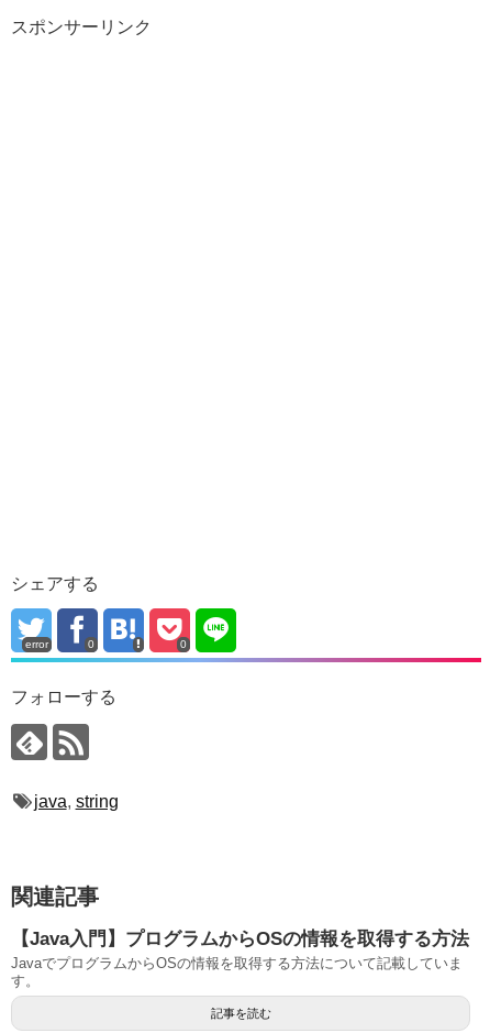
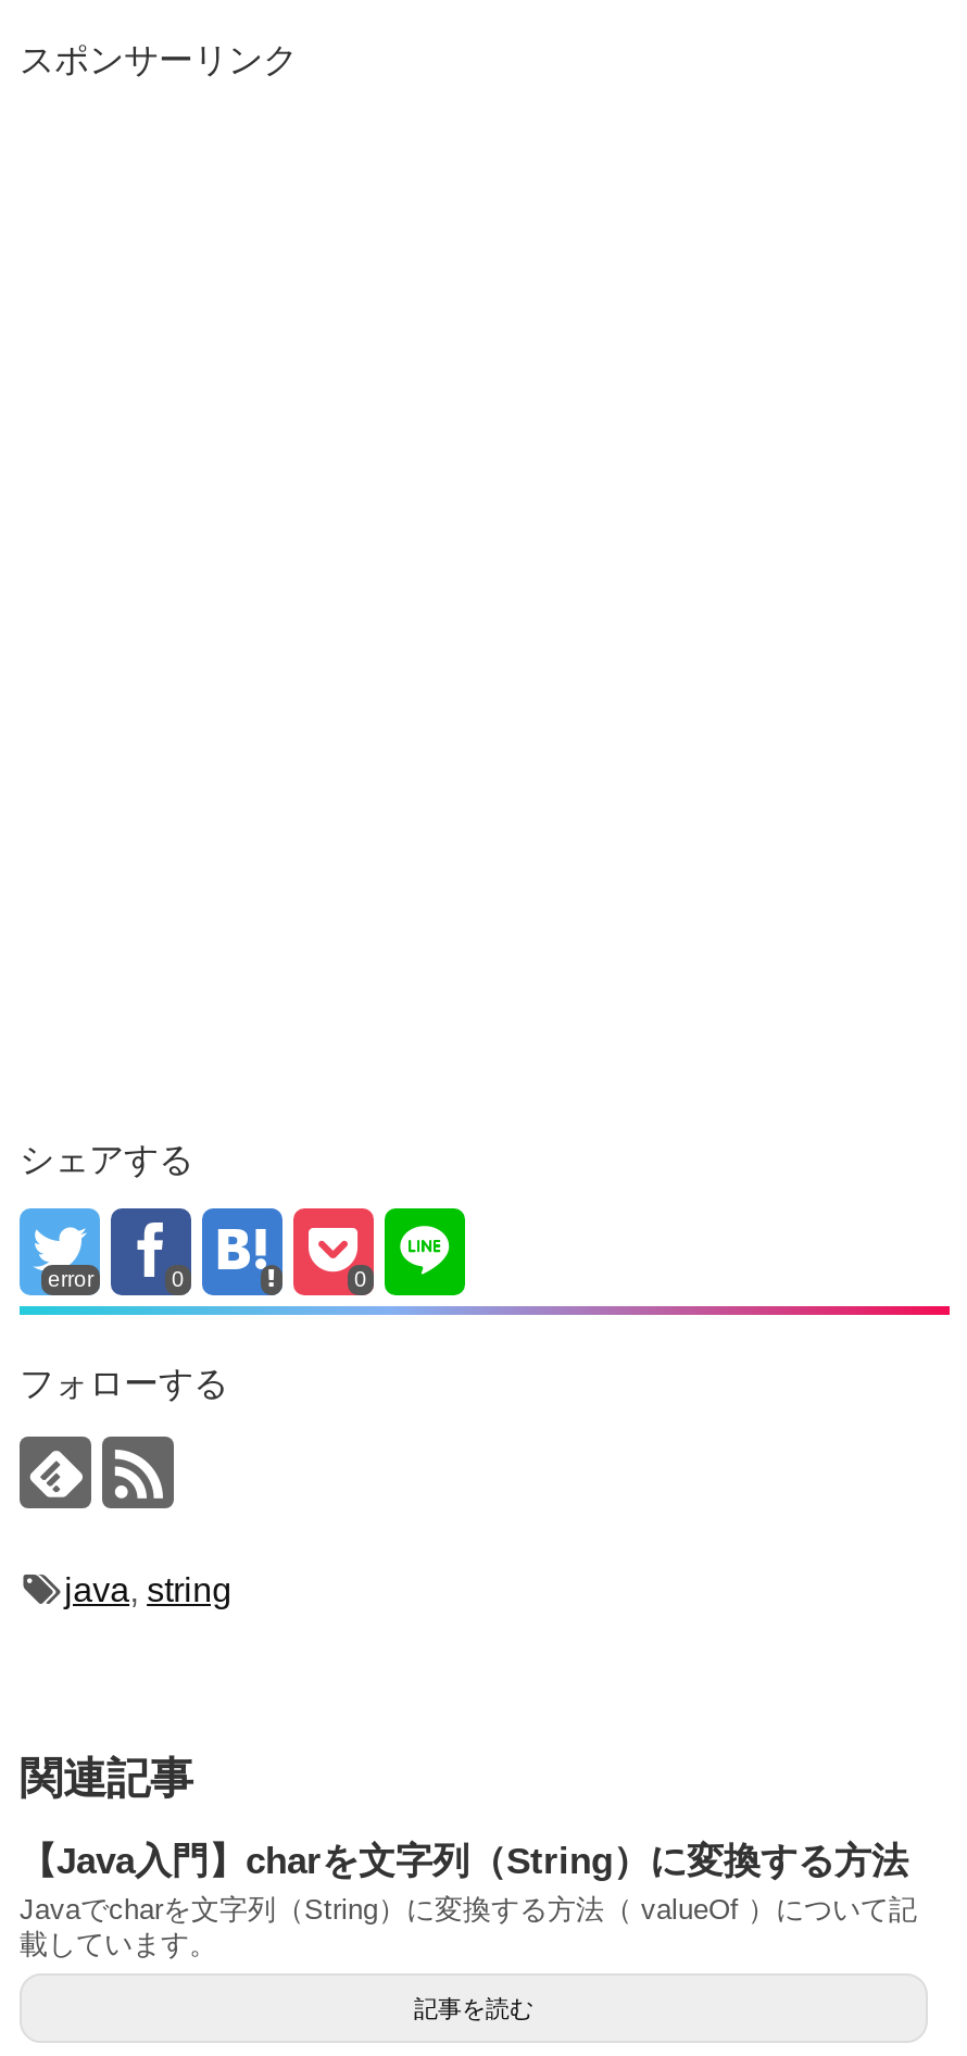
- 【Java入門】プログラムからOSの情報を取得する方法
- JavaでプログラムからOSの情報を取得する方法について記載していま
- す。
+ 【Java入門】charを文字列（String）に変換する方法
+ Javaでcharを文字列（String）に変換する方法（ valueOf ）について記
+ 載しています。
